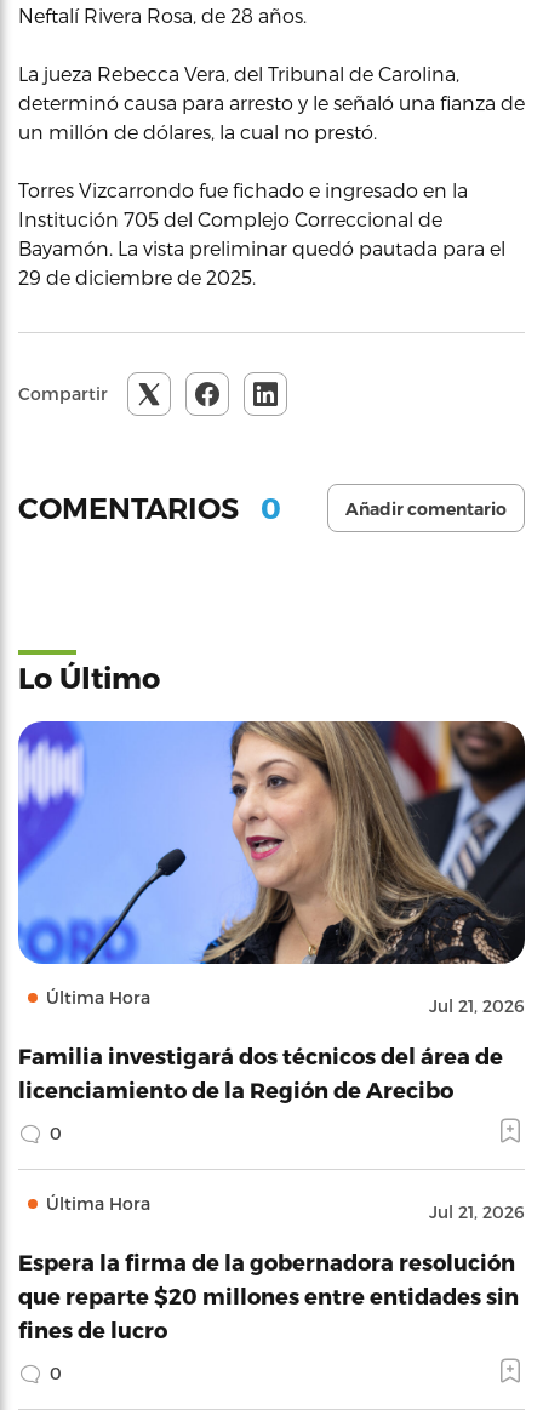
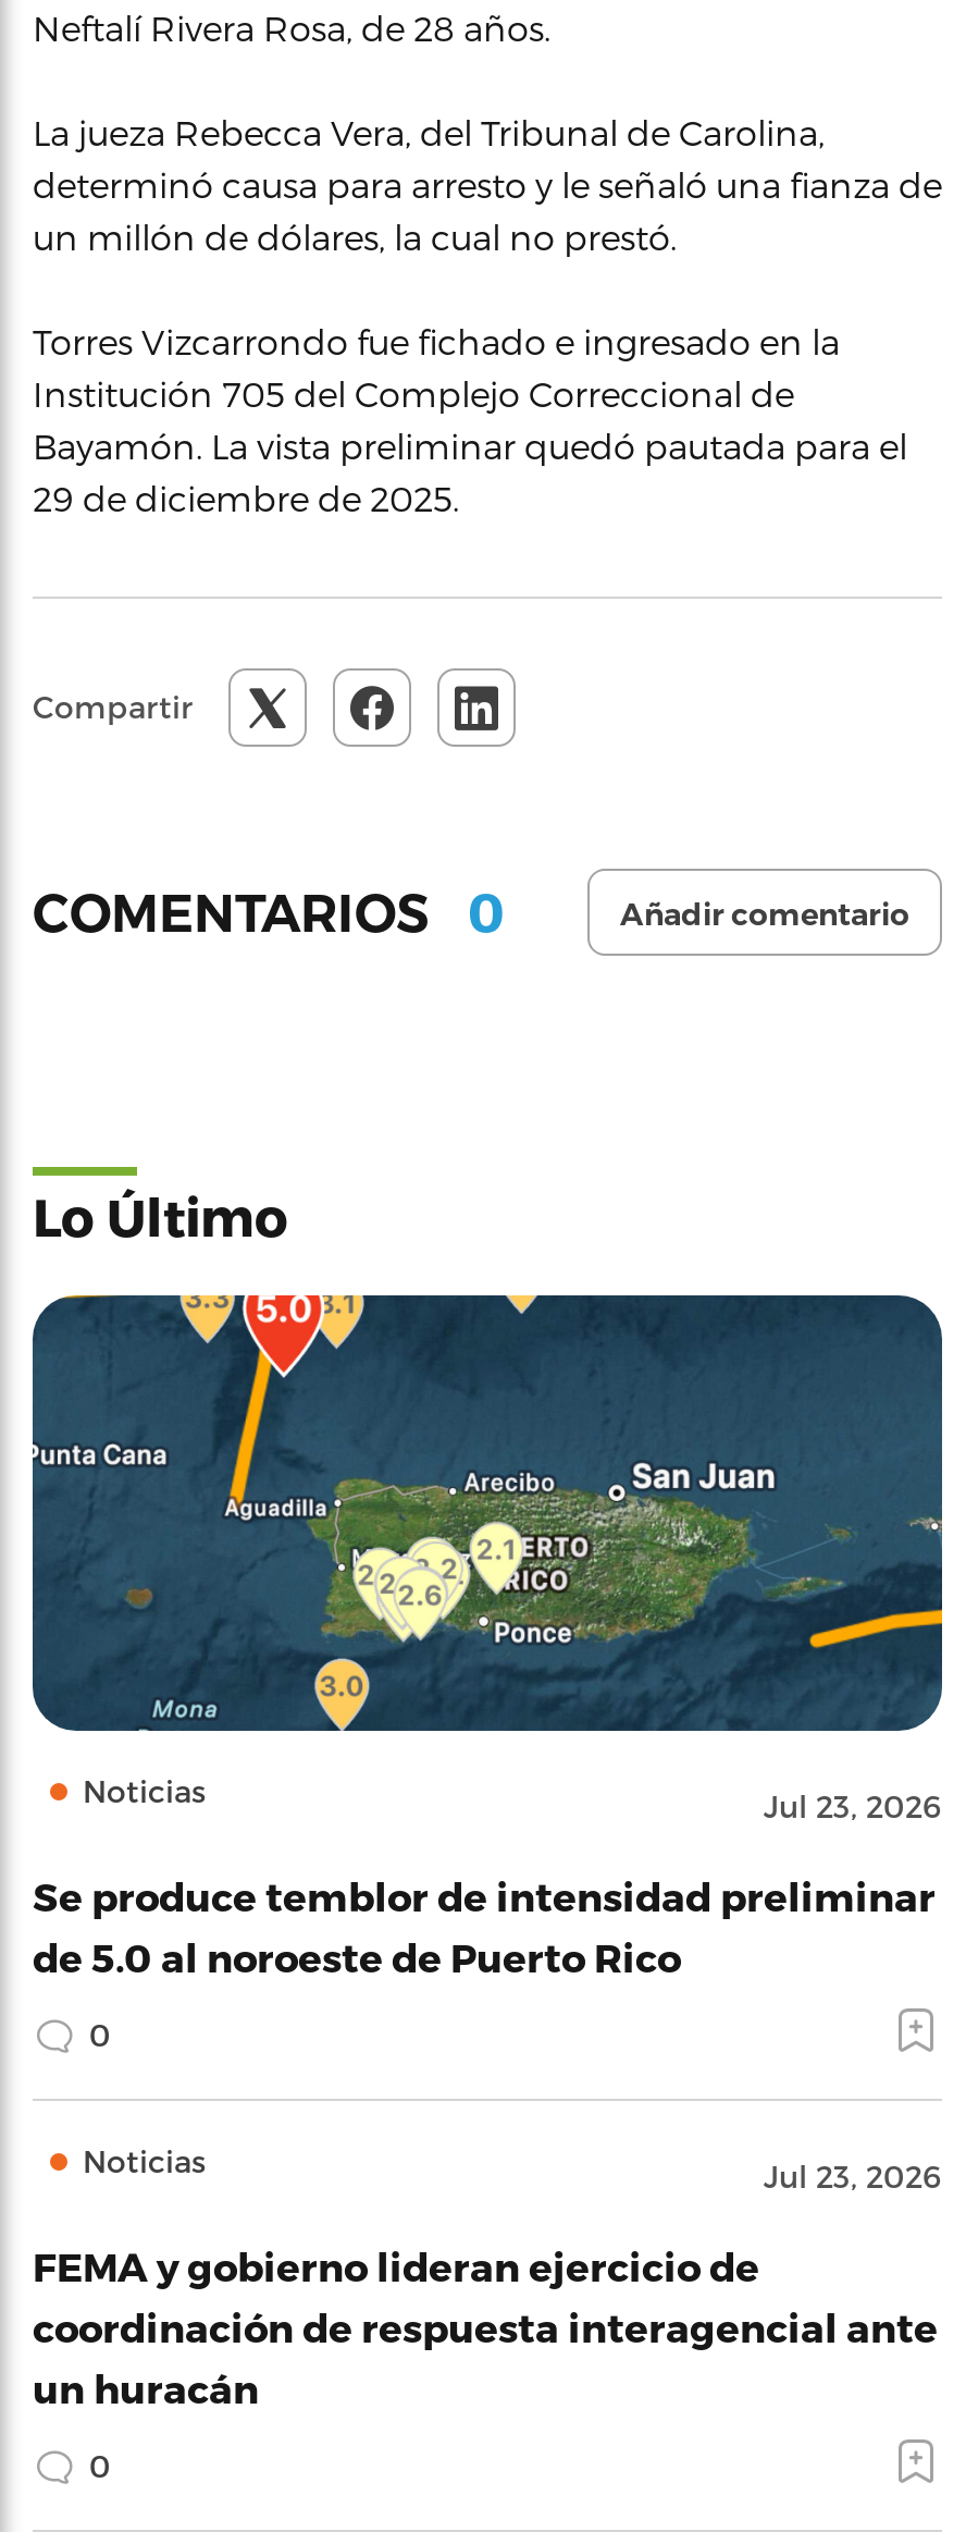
- [image]
- Última Hora
- Jul 21, 2026
+ [image]
+ Noticias
+ Jul 23, 2026

- Familia investigará dos técnicos del área de
- licenciamiento de la Región de Arecibo
+ Se produce temblor de intensidad preliminar
+ de 5.0 al noroeste de Puerto Rico

- Última Hora
- Jul 21, 2026
+ Noticias
+ Jul 23, 2026

- Espera la firma de la gobernadora resolución
- que reparte $20 millones entre entidades sin
- fines de lucro
+ FEMA y gobierno lideran ejercicio de
+ coordinación de respuesta interagencial ante
+ un huracán
